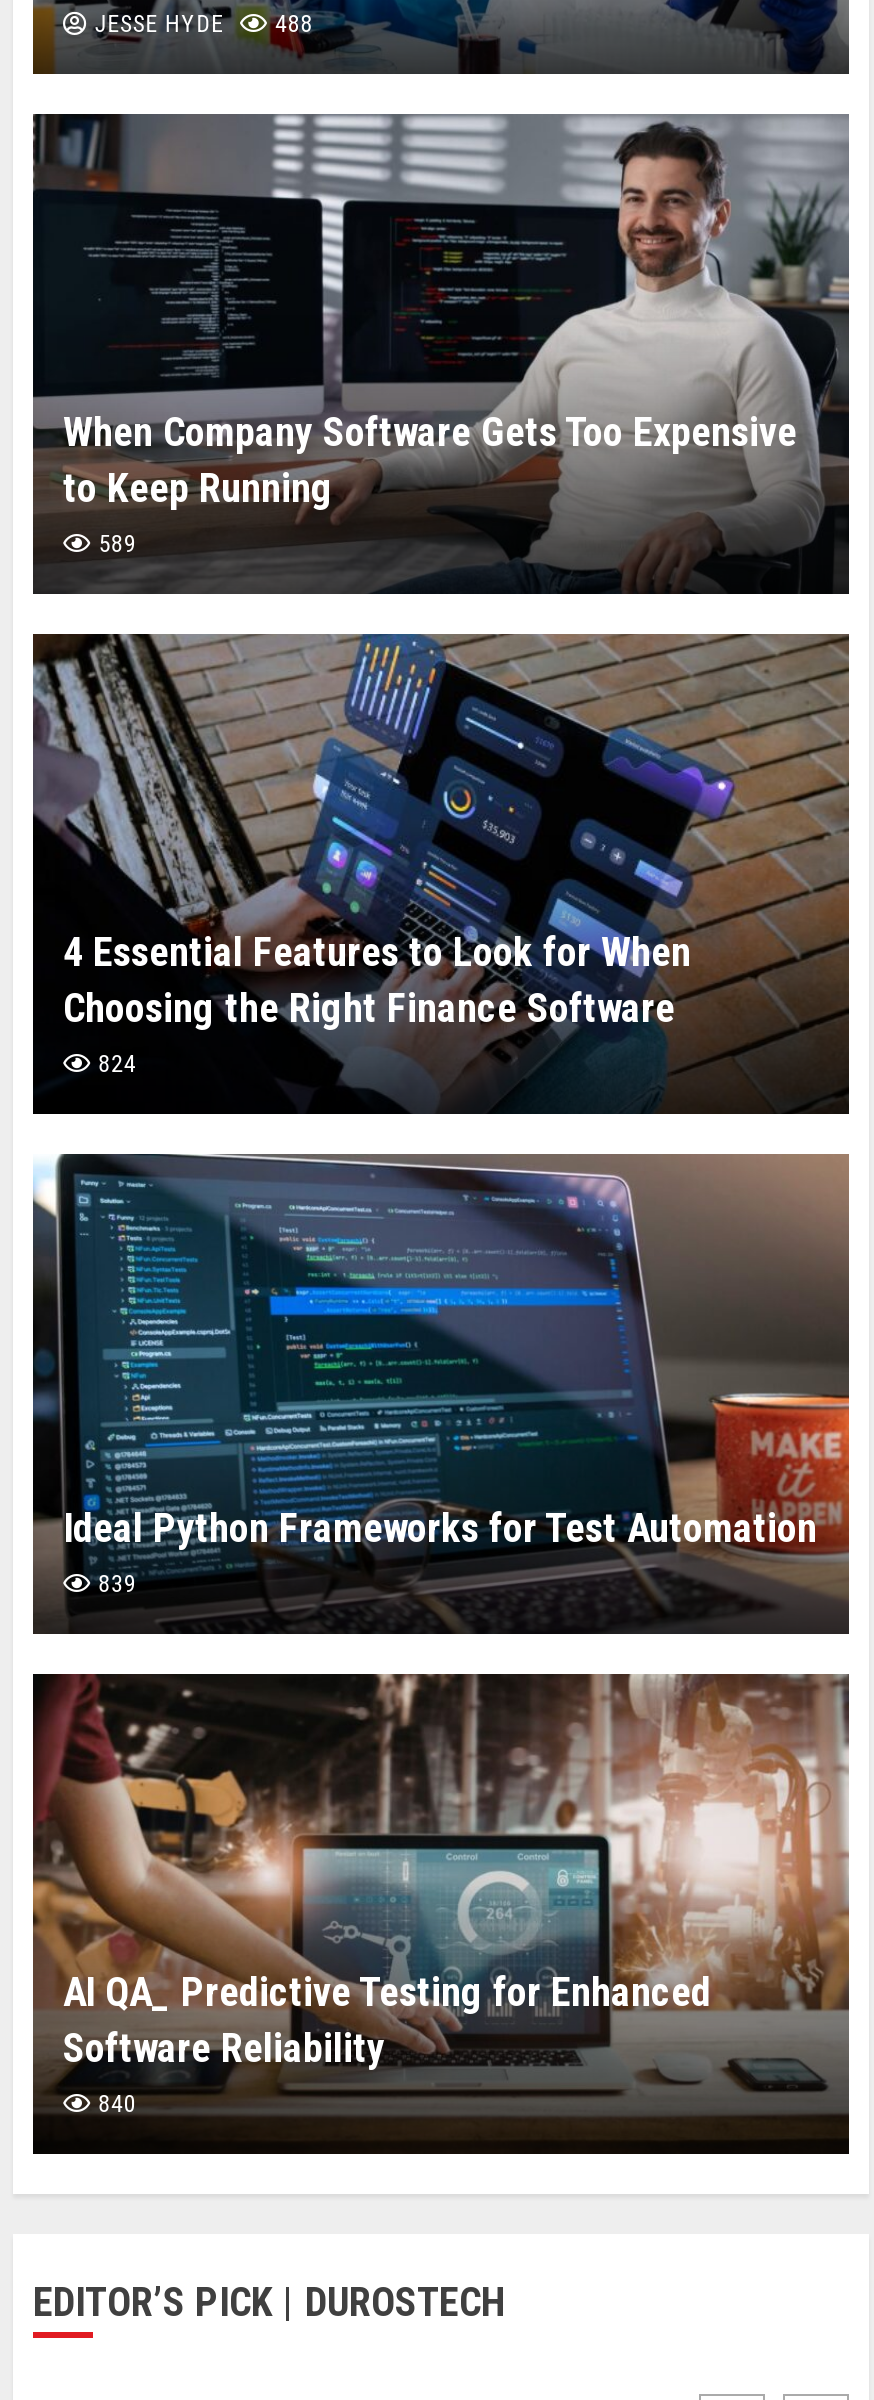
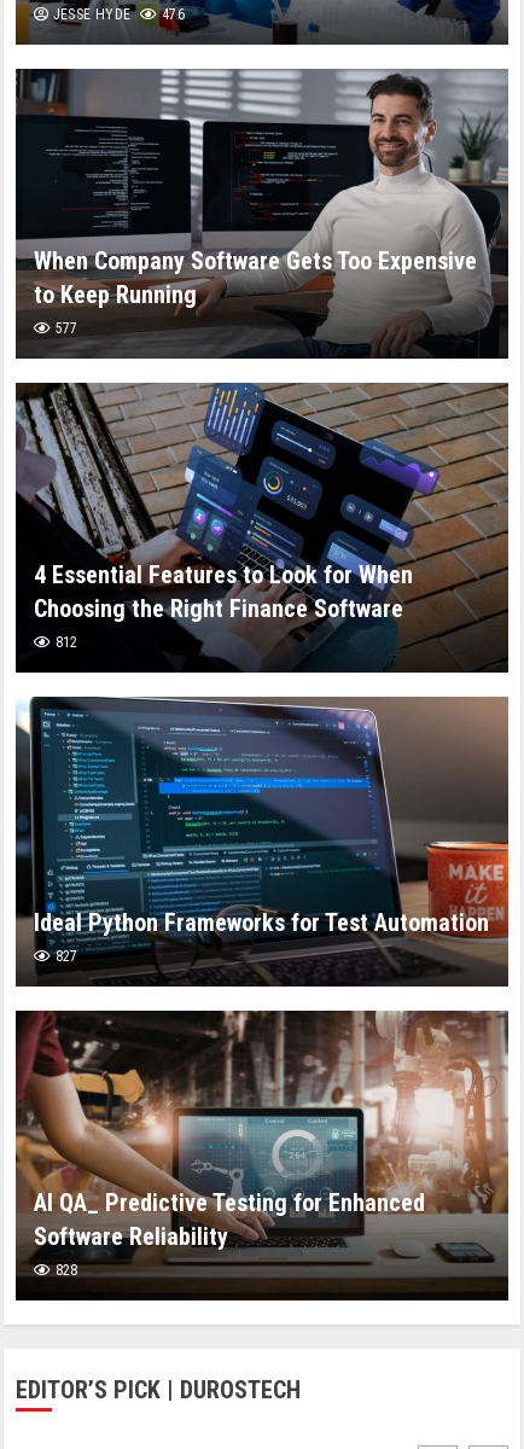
- JESSE HYDE 488
+ JESSE HYDE 476

- 589
+ 577

- 824
+ 812

- 839
+ 827

- 840
+ 828
